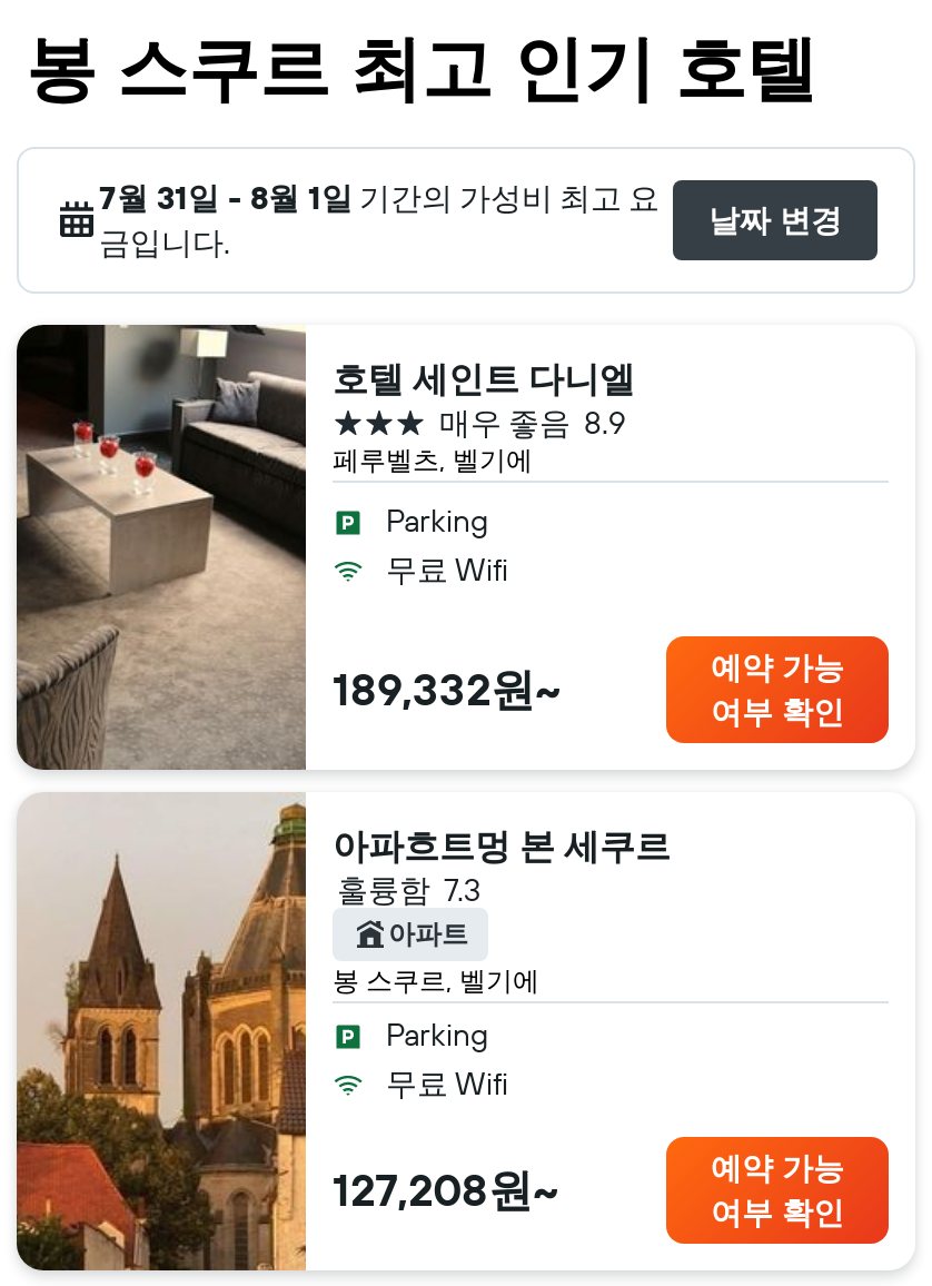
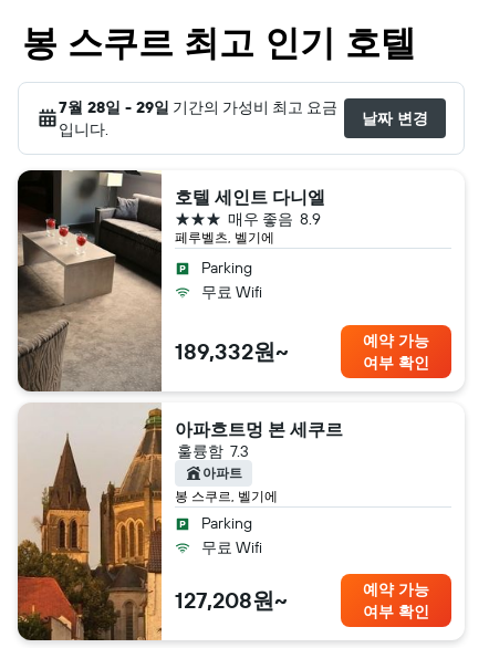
- 7월 31일 - 8월 1일 기간의 가성비 최고 요
- 금입니다.
+ 7월 28일 - 29일 기간의 가성비 최고 요금
+ 입니다.
